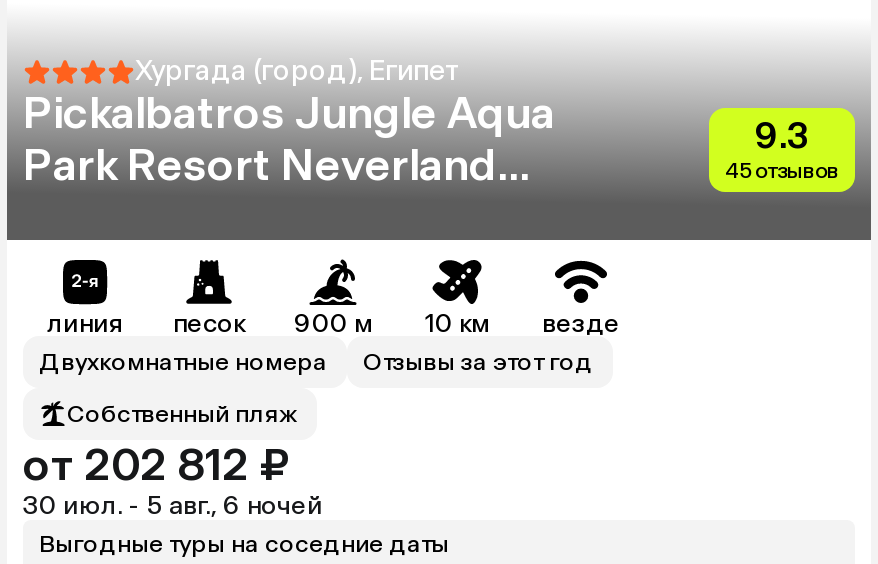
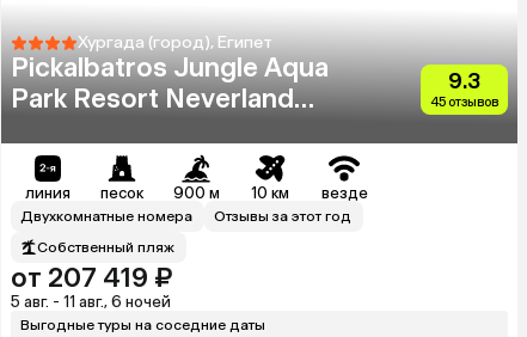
- от 202 812 ₽
+ от 207 419 ₽

- 30 июл. - 5 авг., 6 ночей
+ 5 авг. - 11 авг., 6 ночей
